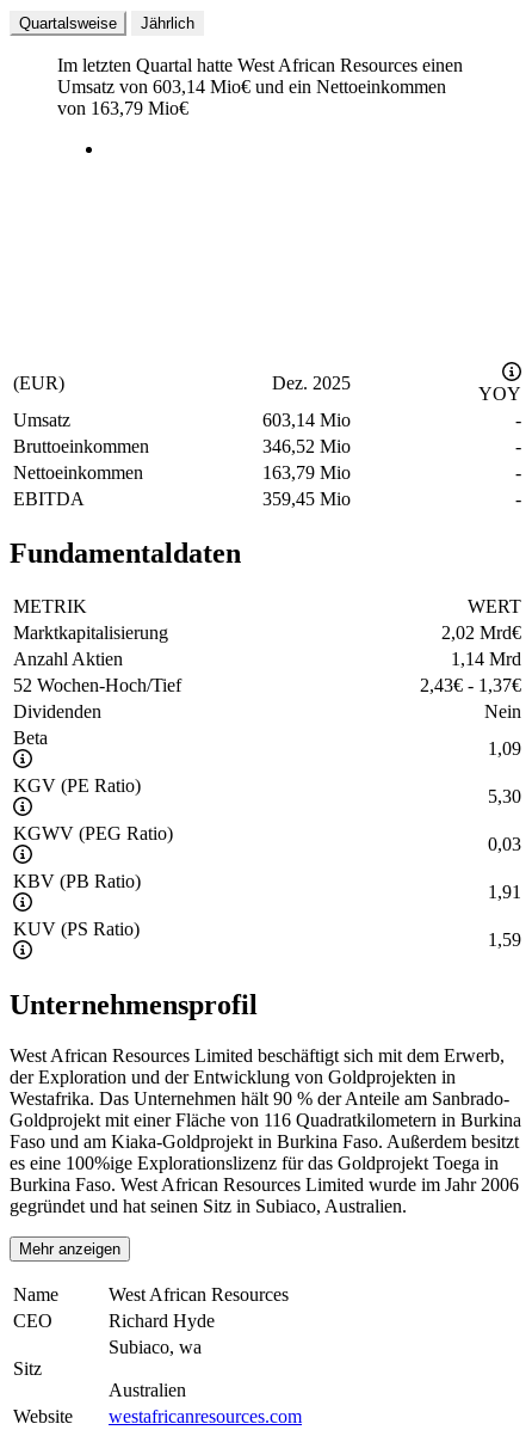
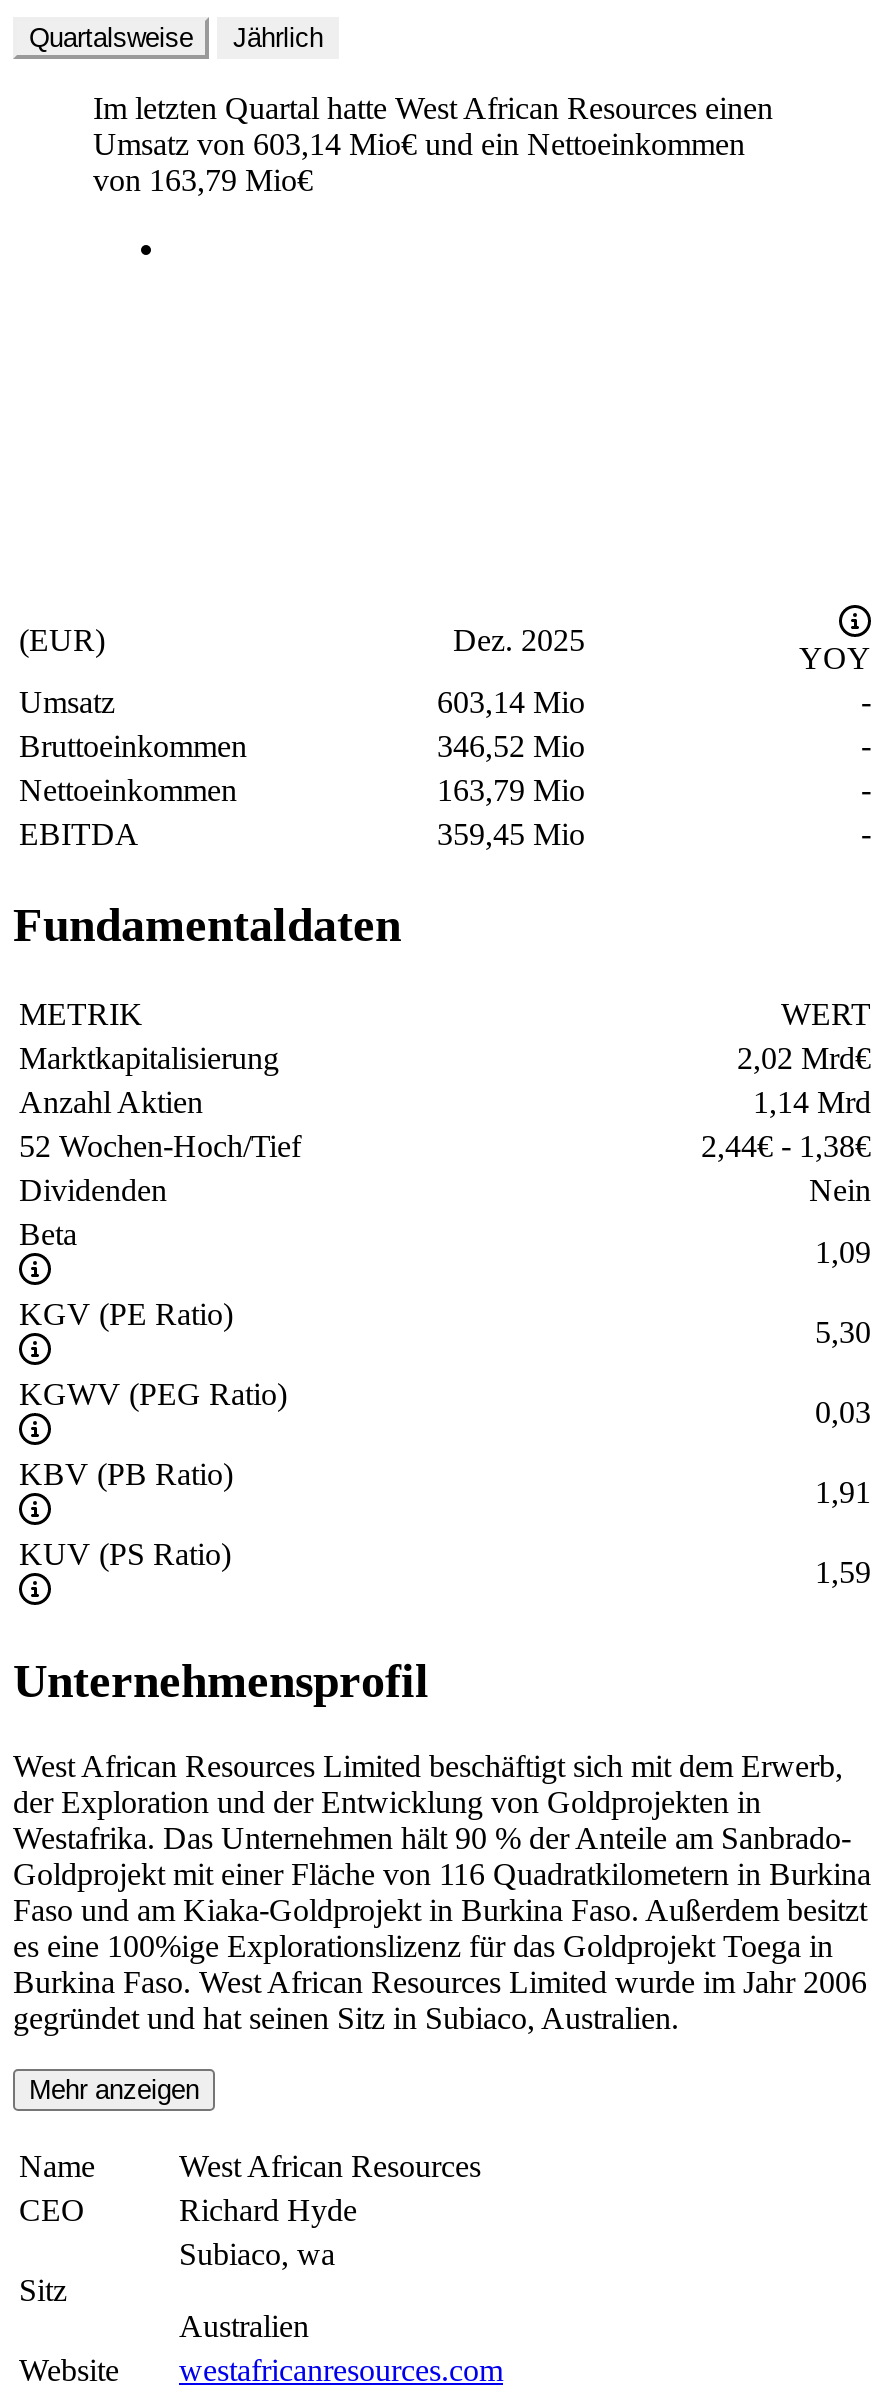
- 2,43€- 1,37€
+ 2,44€- 1,38€
